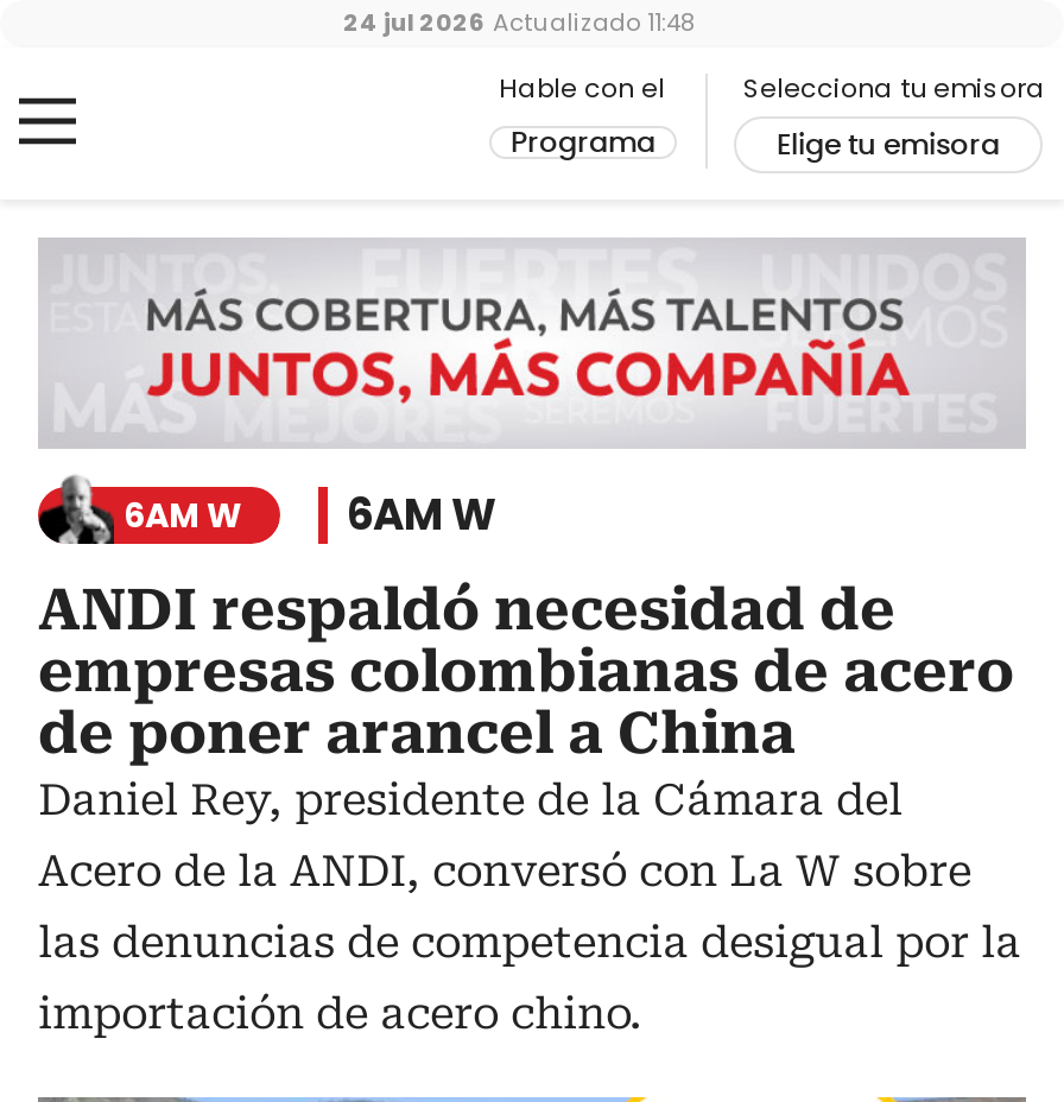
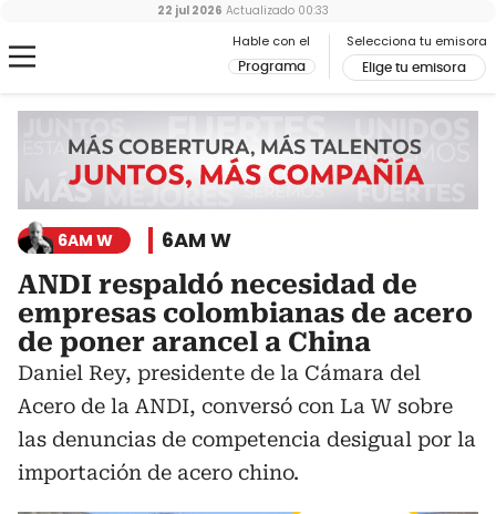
- 24 jul 2026 Actualizado 11:48
+ 22 jul 2026 Actualizado 00:33
